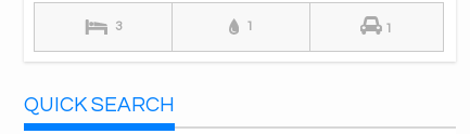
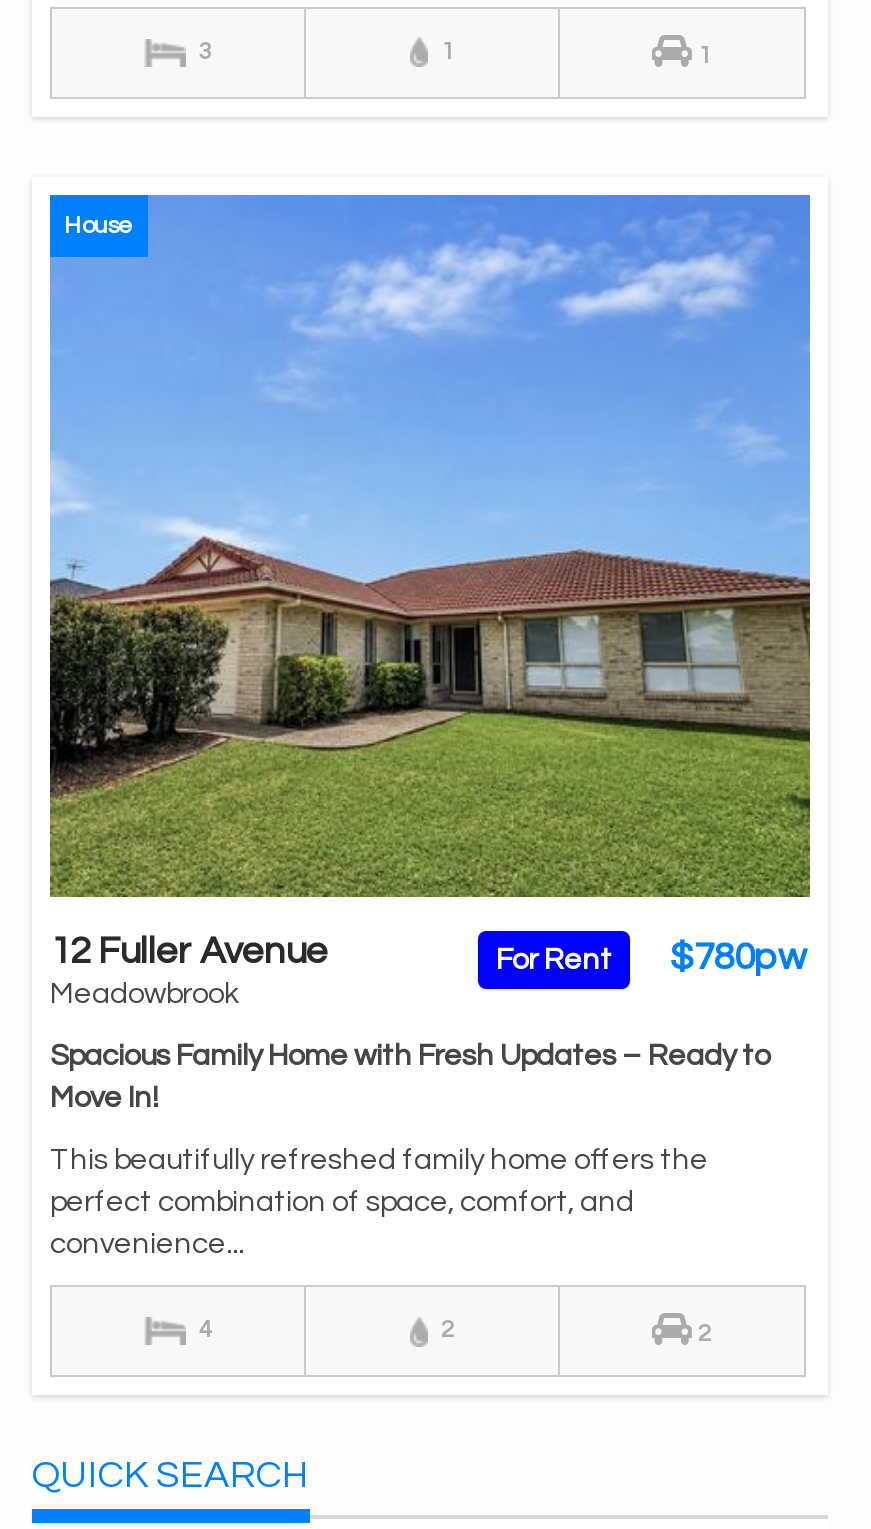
+ [image]
+ House

+ $780pw
+ For Rent
+ 12 Fuller Avenue
+ Meadowbrook
+ Spacious Family Home with Fresh Updates – Ready to
+ Move In!
+ This beautifully refreshed family home offers the
+ perfect combination of space, comfort, and
+ convenience...
+ 4
+ 2
+ 2
